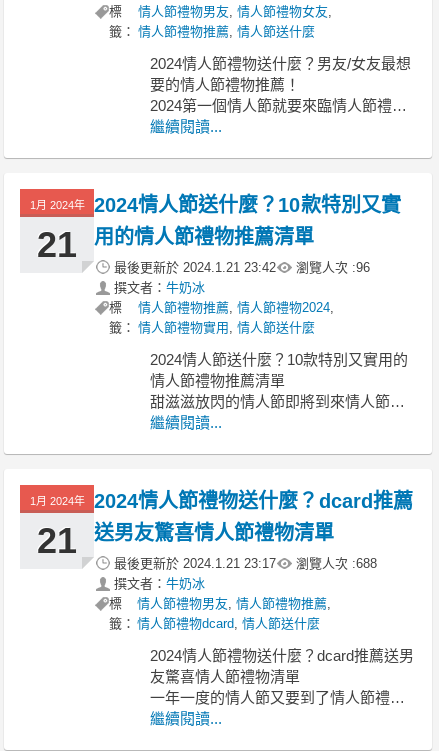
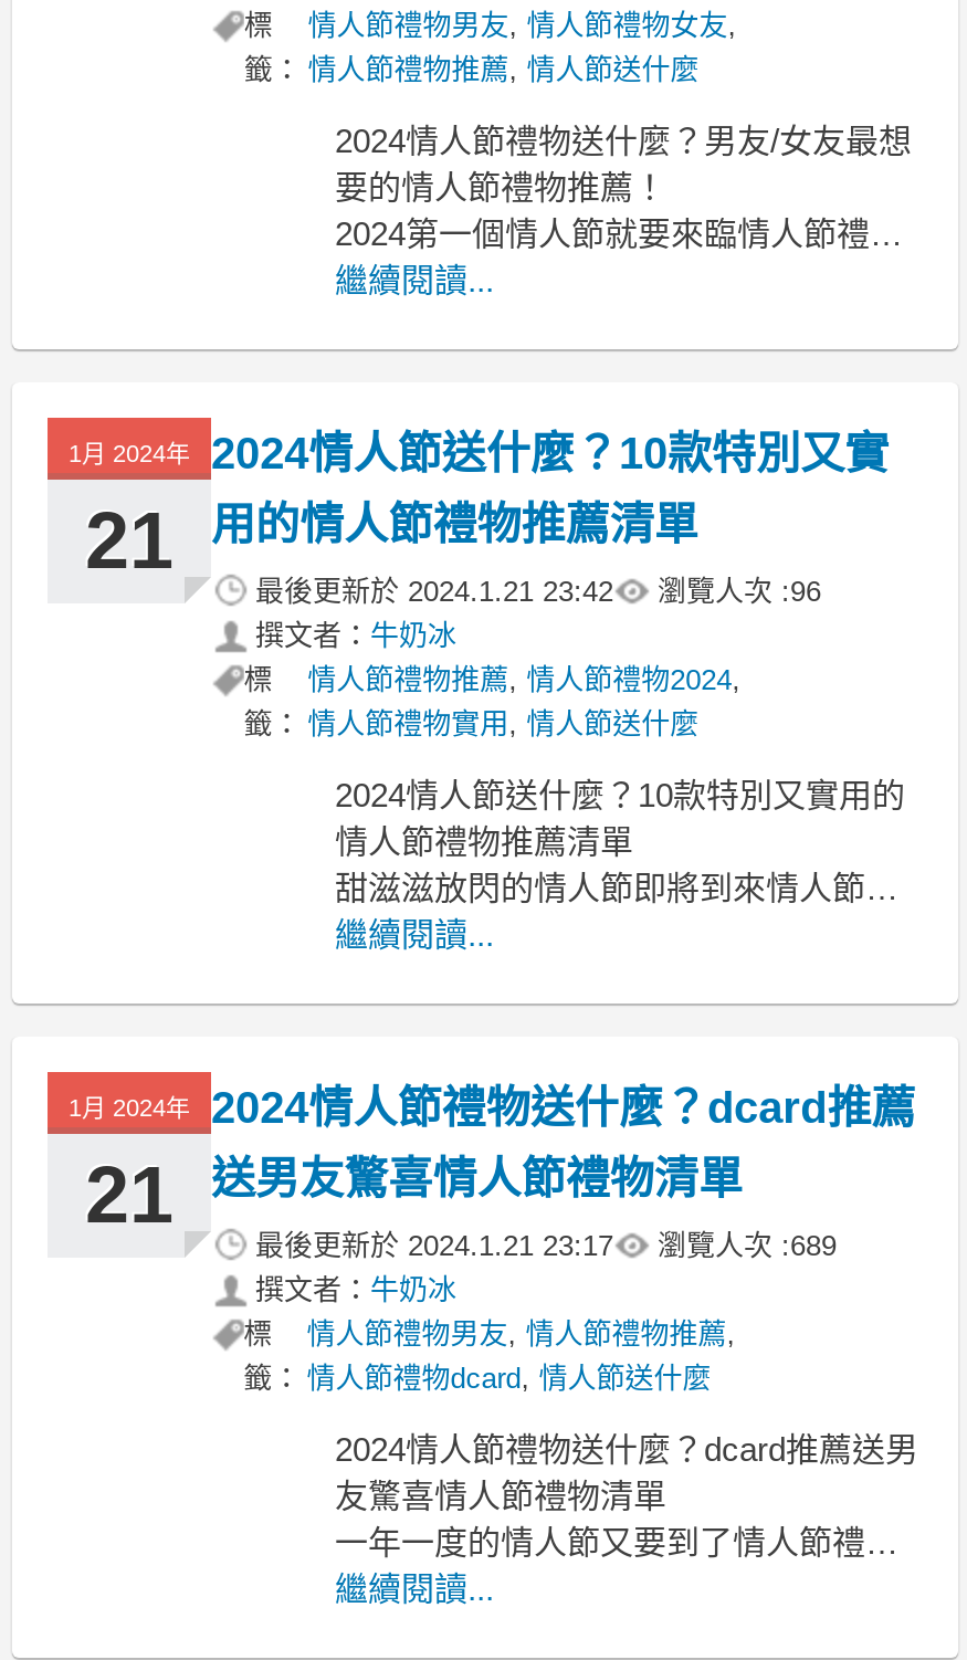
- 最後更新於2024.1.21 23:17 瀏覽人次 : 688
+ 最後更新於2024.1.21 23:17 瀏覽人次 : 689
